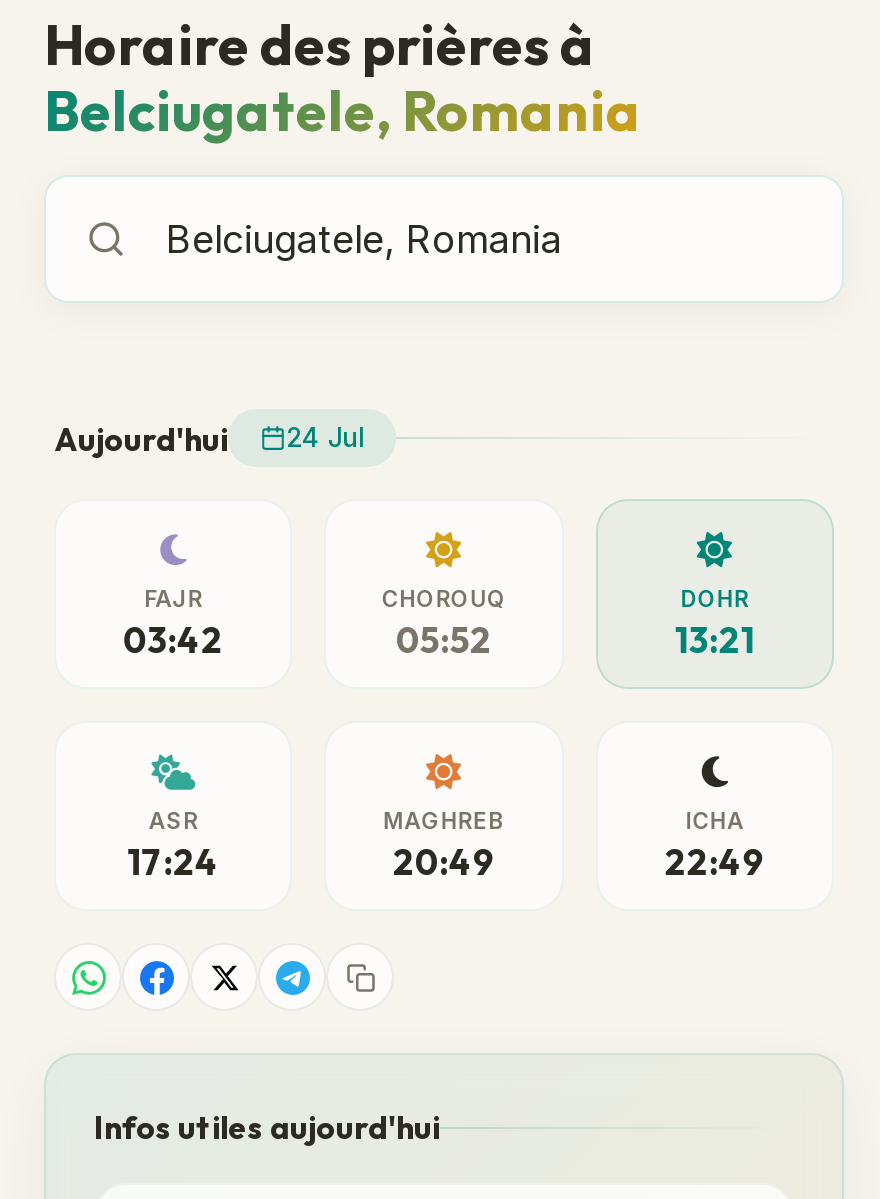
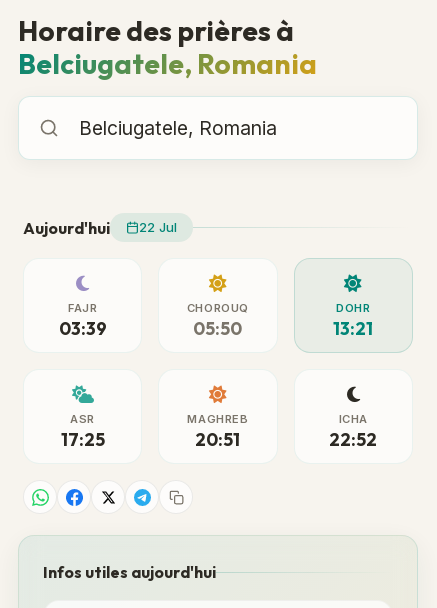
- Aujourd'hui 24 Jul
+ Aujourd'hui 22 Jul

- 03:42
+ 03:39

- 05:52
+ 05:50

- 17:24
+ 17:25

- 20:49
+ 20:51

- 22:49
+ 22:52
